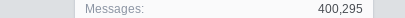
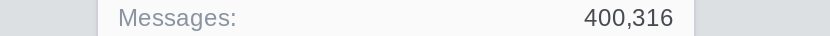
- 400,295
+ 400,316
